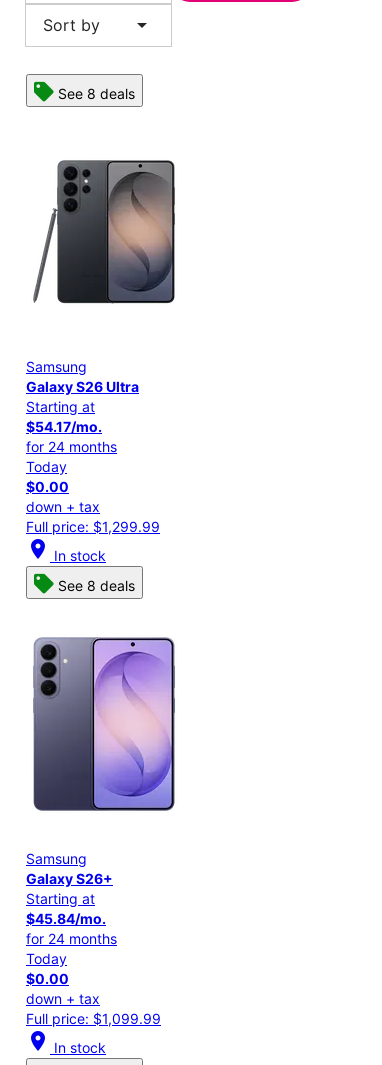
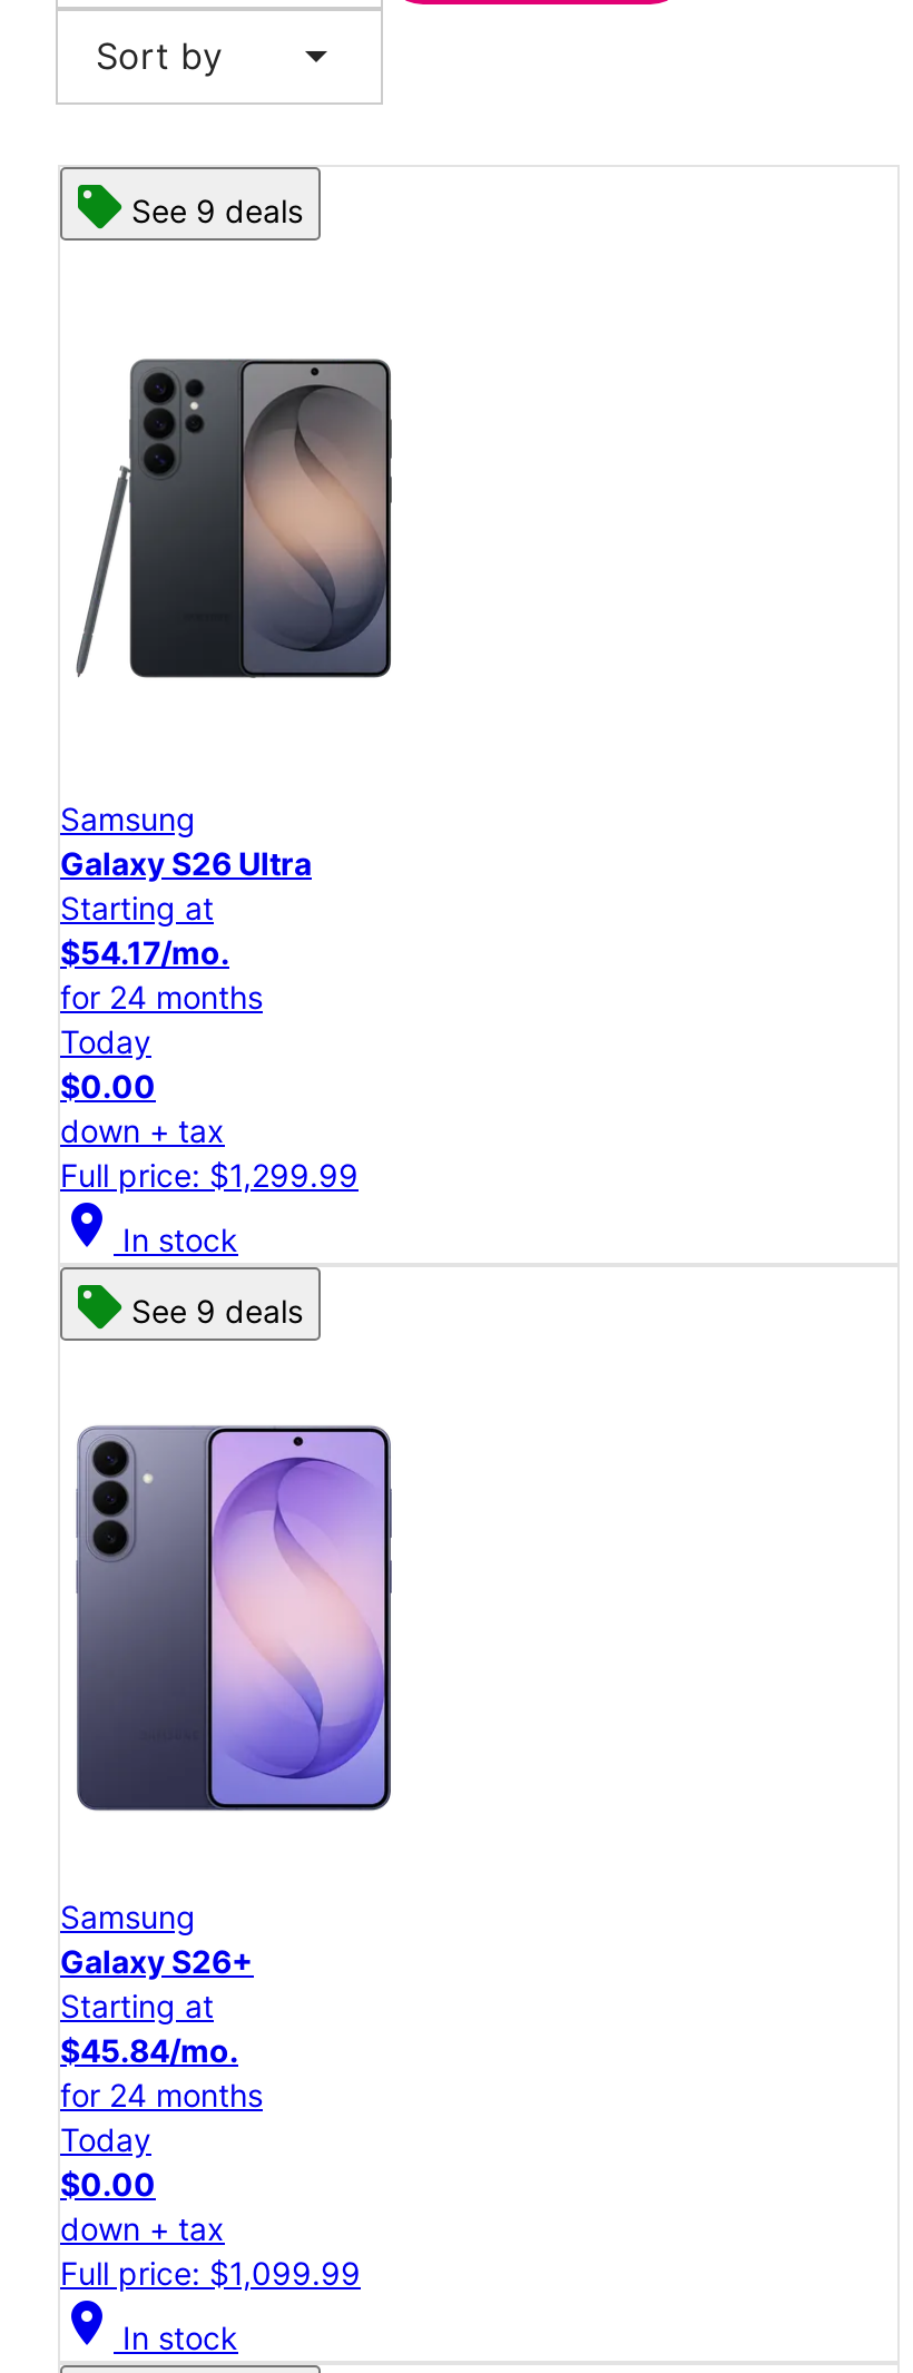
- See 8 deals
+ See 9 deals

- See 8 deals
+ See 9 deals
